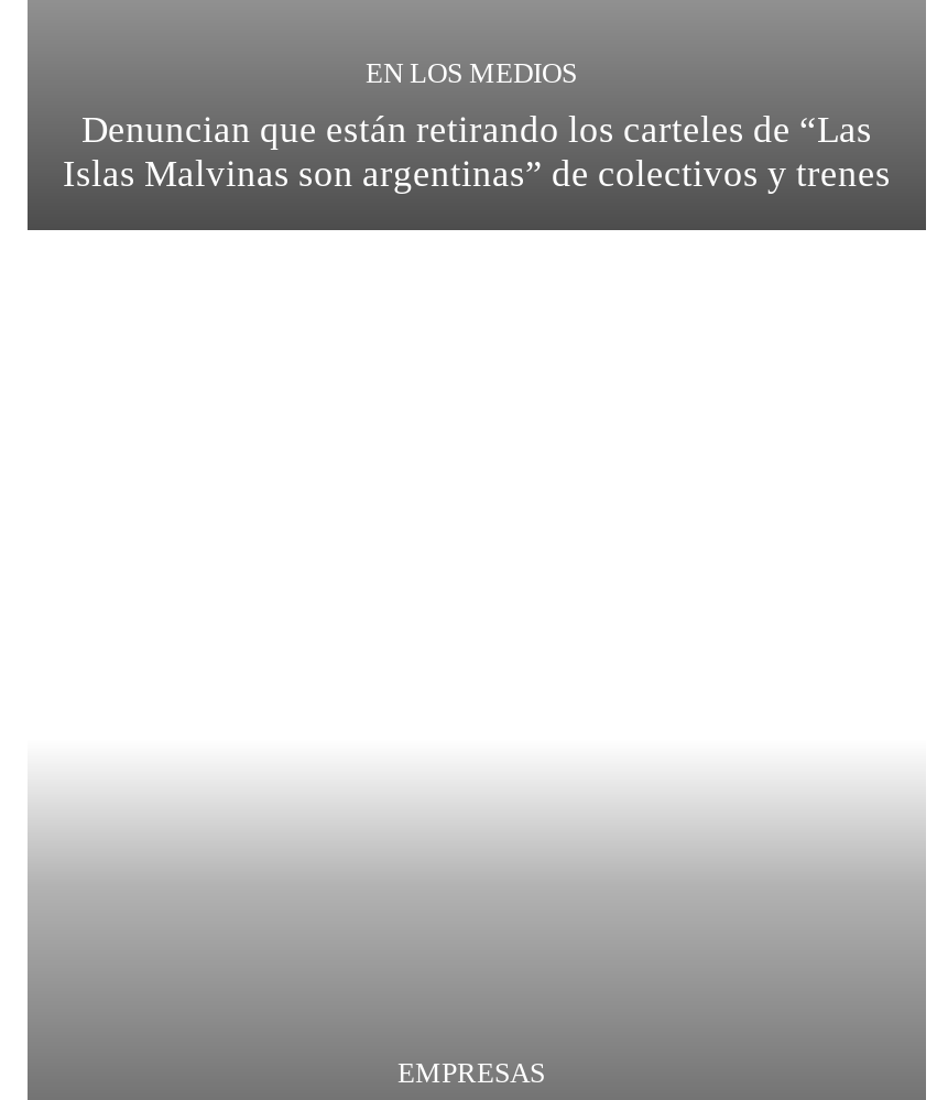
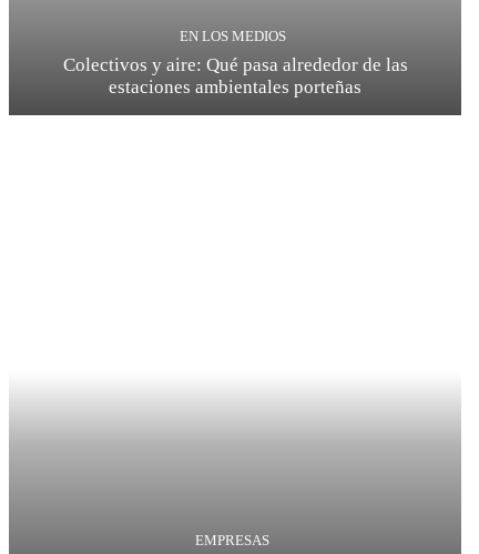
- Denuncian que están retirando los carteles de “Las
- Islas Malvinas son argentinas” de colectivos y trenes
+ Colectivos y aire: Qué pasa alrededor de las
+ estaciones ambientales porteñas
